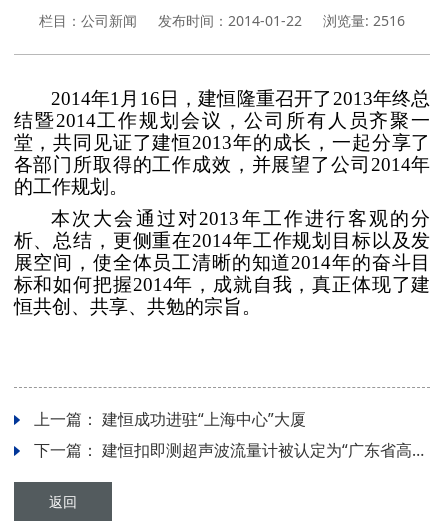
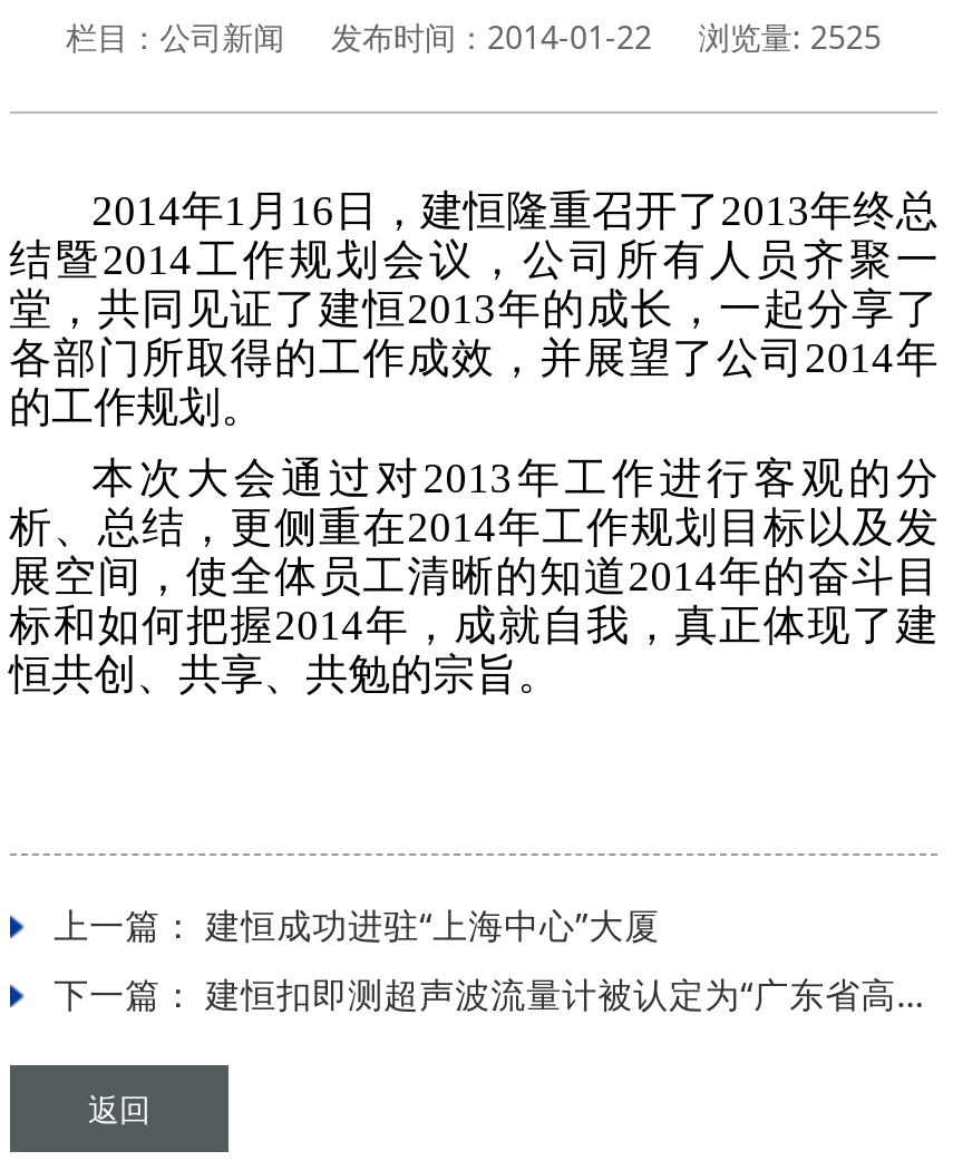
- 栏目：公司新闻 发布时间：2014-01-22 浏览量: 2516
+ 栏目：公司新闻 发布时间：2014-01-22 浏览量: 2525
